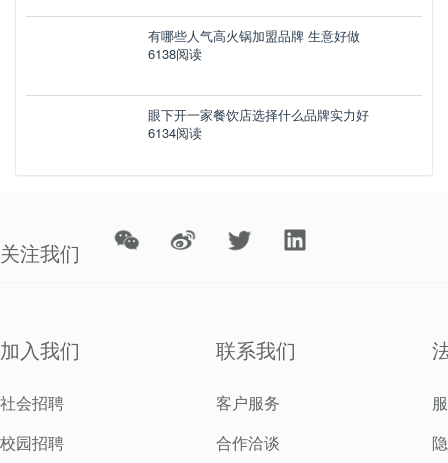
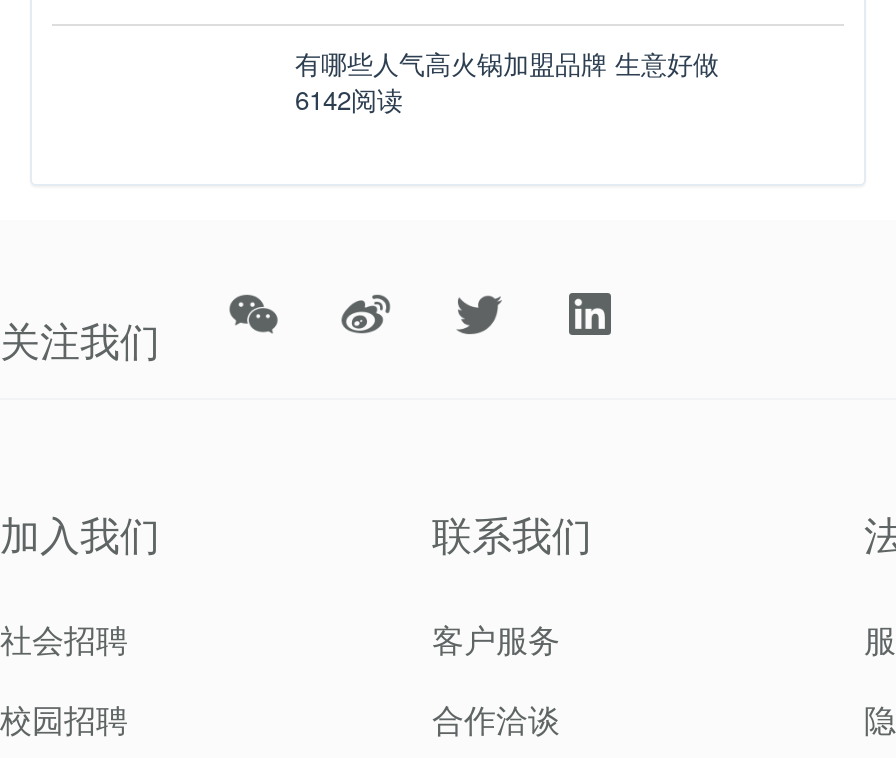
- 6138阅读
- 眼下开一家餐饮店选择什么品牌实力好
- 6134阅读
+ 6142阅读
